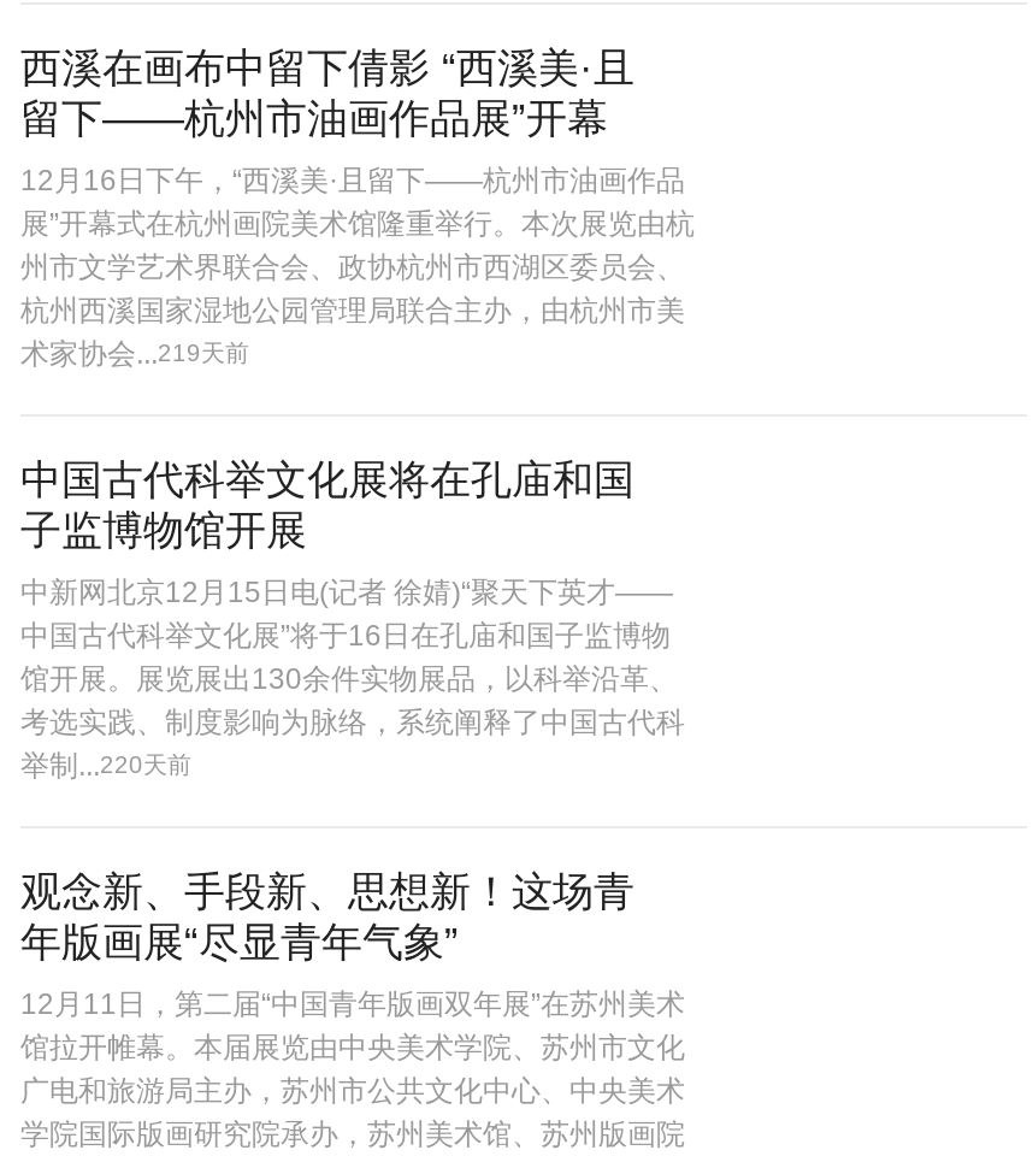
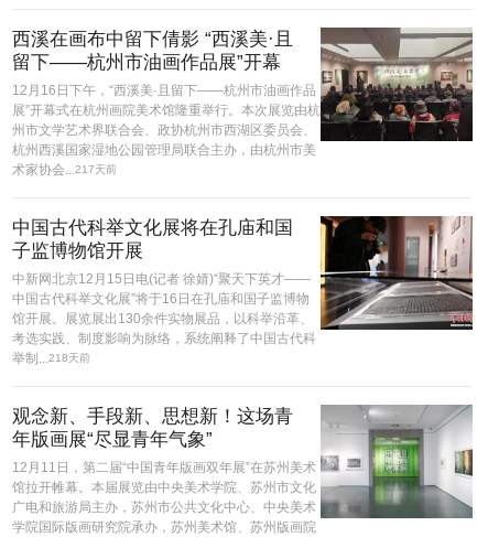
+ [image]

- 术家协会...219天前
+ 术家协会...217天前

+ [image]

- 举制...220天前
+ 举制...218天前

+ [image]
